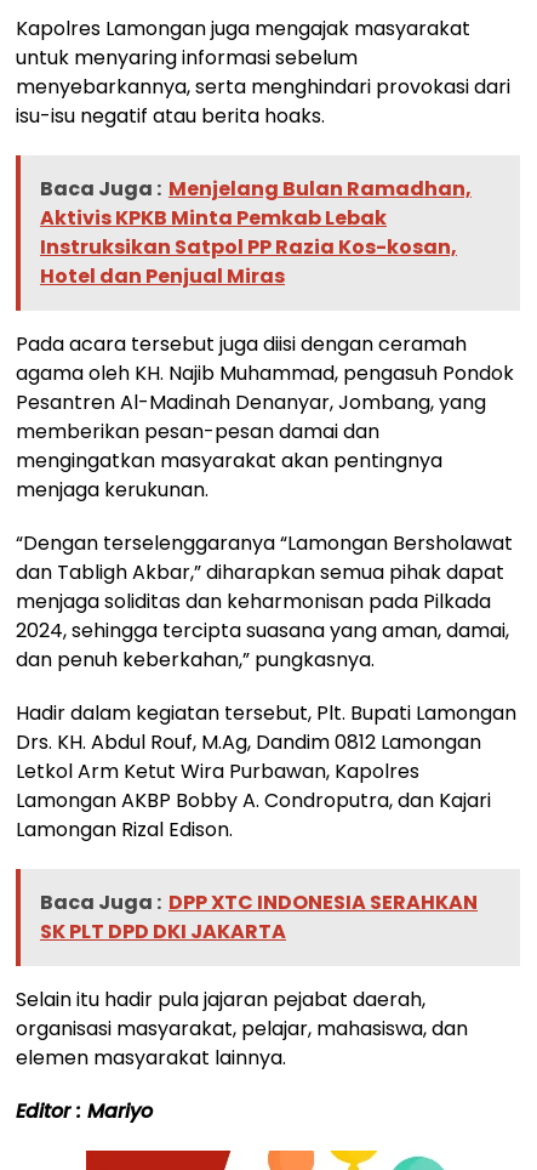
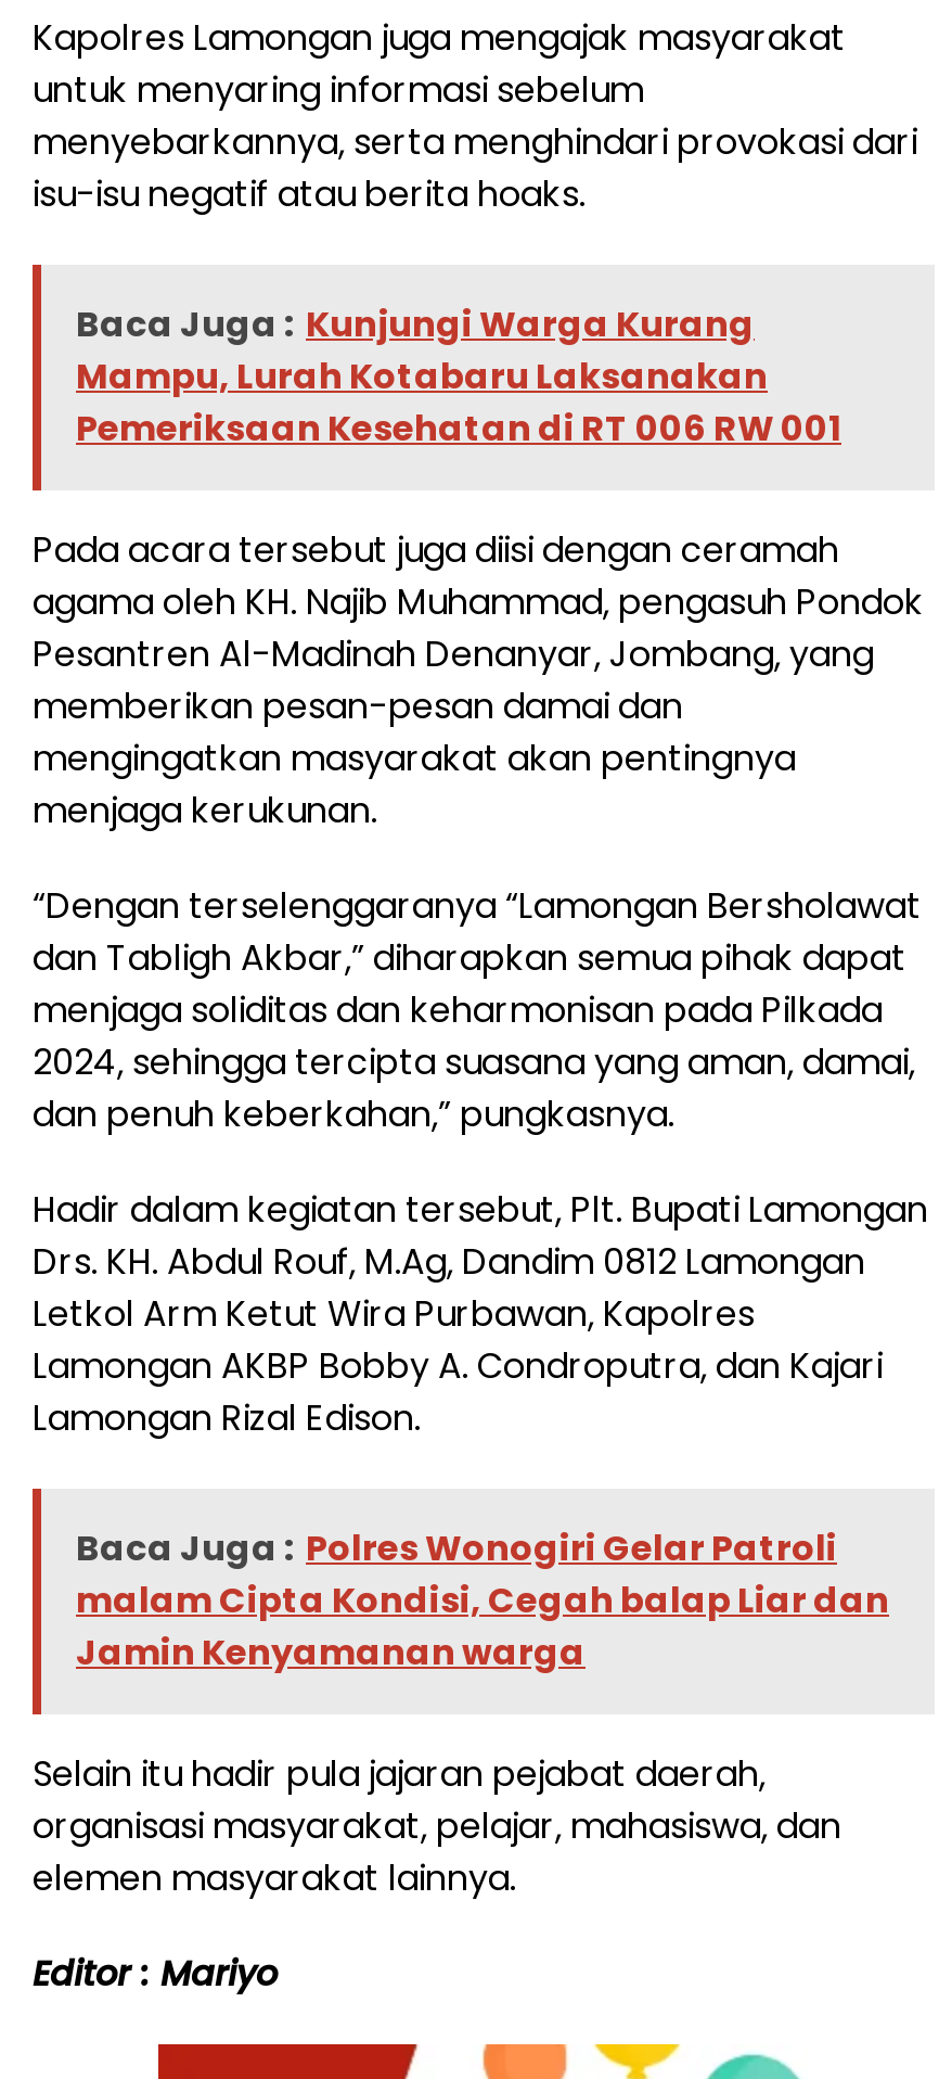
- Baca Juga : Menjelang Bulan Ramadhan,
- Aktivis KPKB Minta Pemkab Lebak
- Instruksikan Satpol PP Razia Kos-kosan,
- Hotel dan Penjual Miras
+ Baca Juga : Kunjungi Warga Kurang
+ Mampu, Lurah Kotabaru Laksanakan
+ Pemeriksaan Kesehatan di RT 006 RW 001

moved up: Pada acara tersebut juga diisi dengan ceramah | agama oleh KH. Najib Muhammad, pengasuh Pondok | Pesantren Al-Madinah Denanyar, Jombang, yang | ... | Lamongan AKBP Bobby A. Condroputra, dan Kajari | Lamongan Rizal Edison.

- Baca Juga : DPP XTC INDONESIA SERAHKAN
- SK PLT DPD DKI JAKARTA
+ Baca Juga : Polres Wonogiri Gelar Patroli
+ malam Cipta Kondisi, Cegah balap Liar dan
+ Jamin Kenyamanan warga
